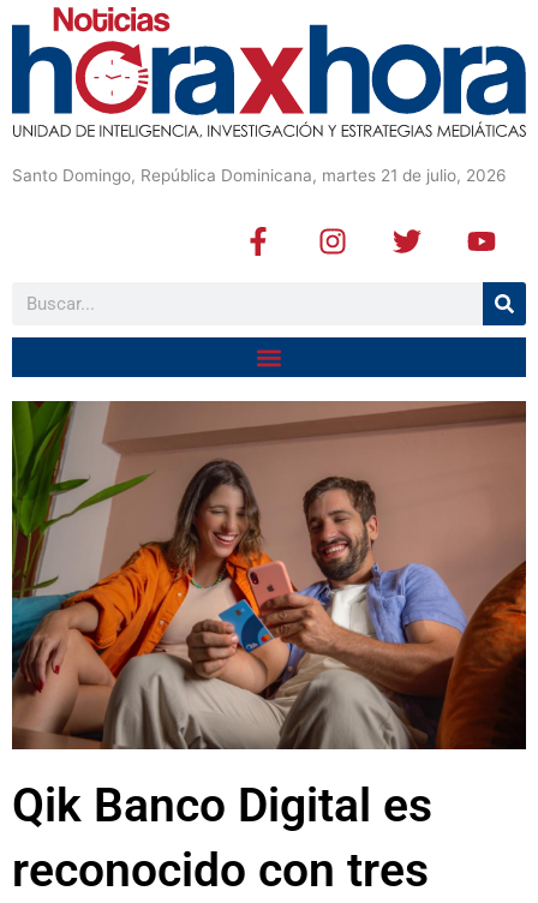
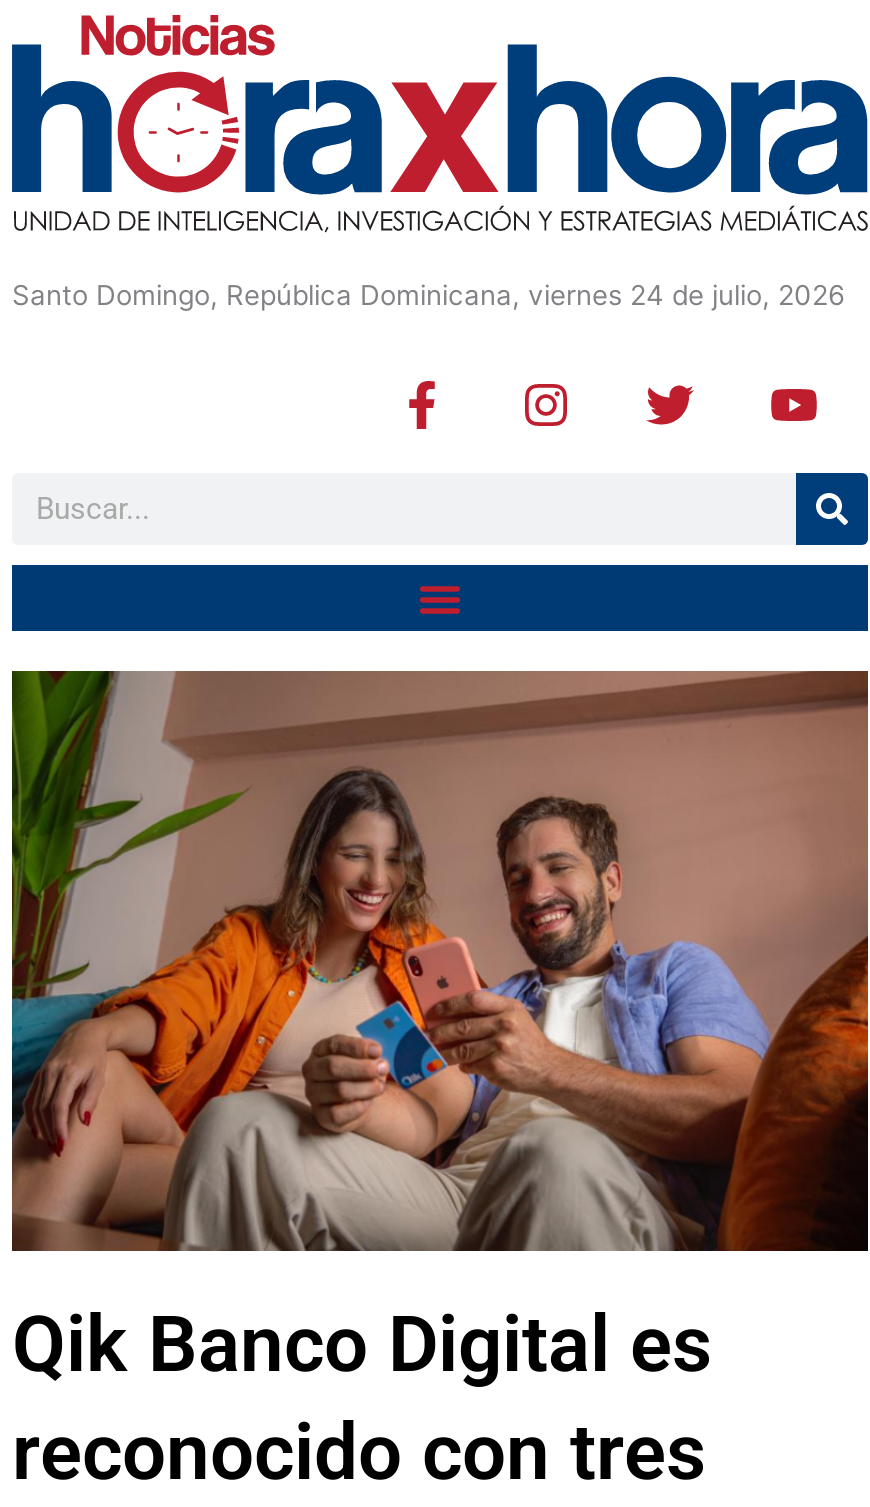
- Santo Domingo, República Dominicana, martes 21 de julio, 2026
+ Santo Domingo, República Dominicana, viernes 24 de julio, 2026
